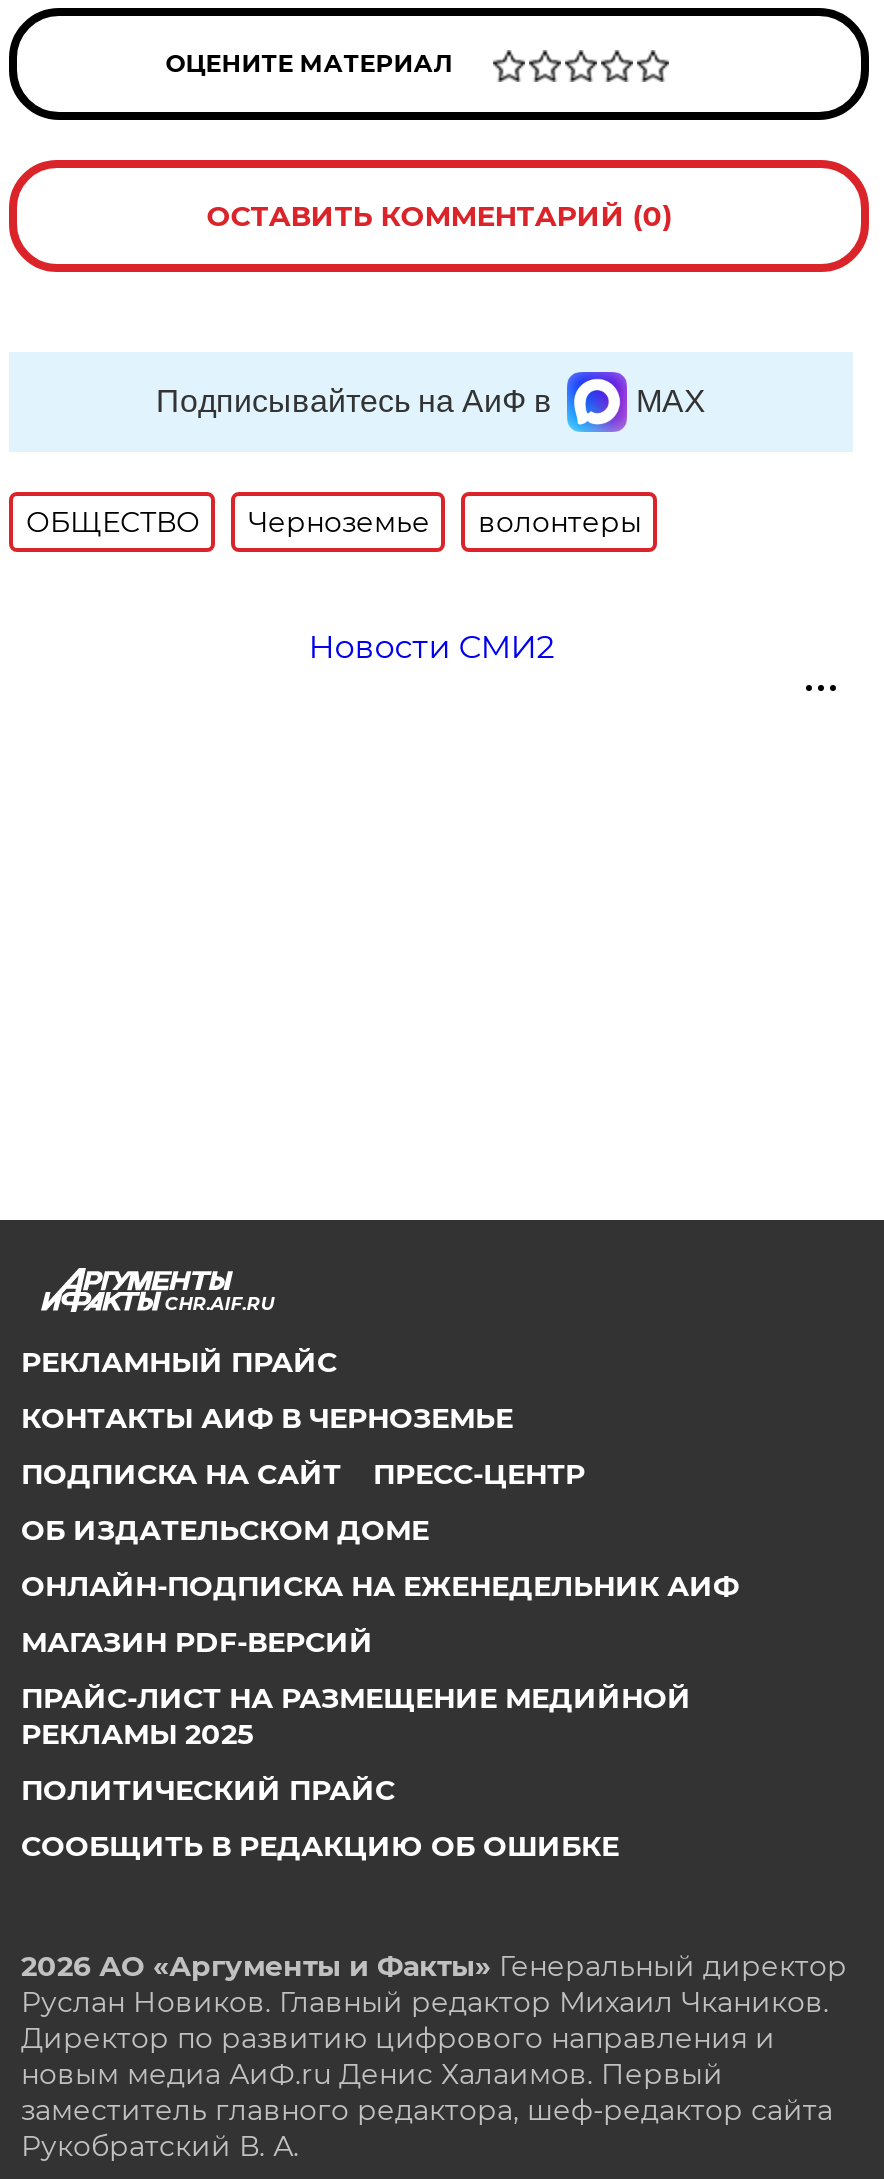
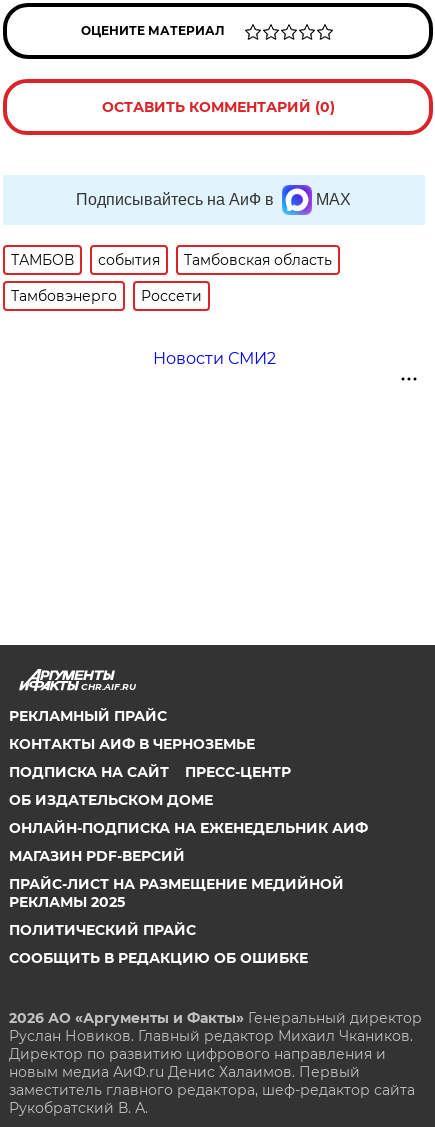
- ОБЩЕСТВО
- Черноземье
- волонтеры
+ ТАМБОВ
+ события
+ Тамбовская область
+ Тамбовэнерго
+ Россети
